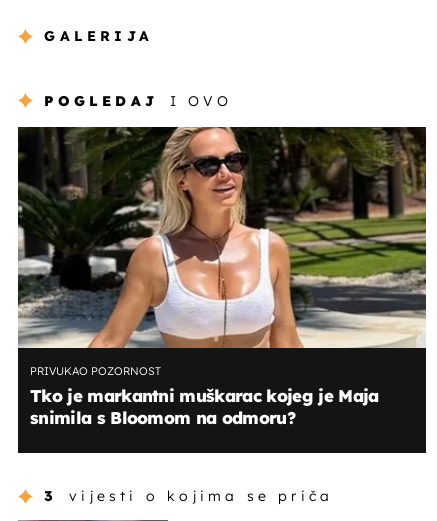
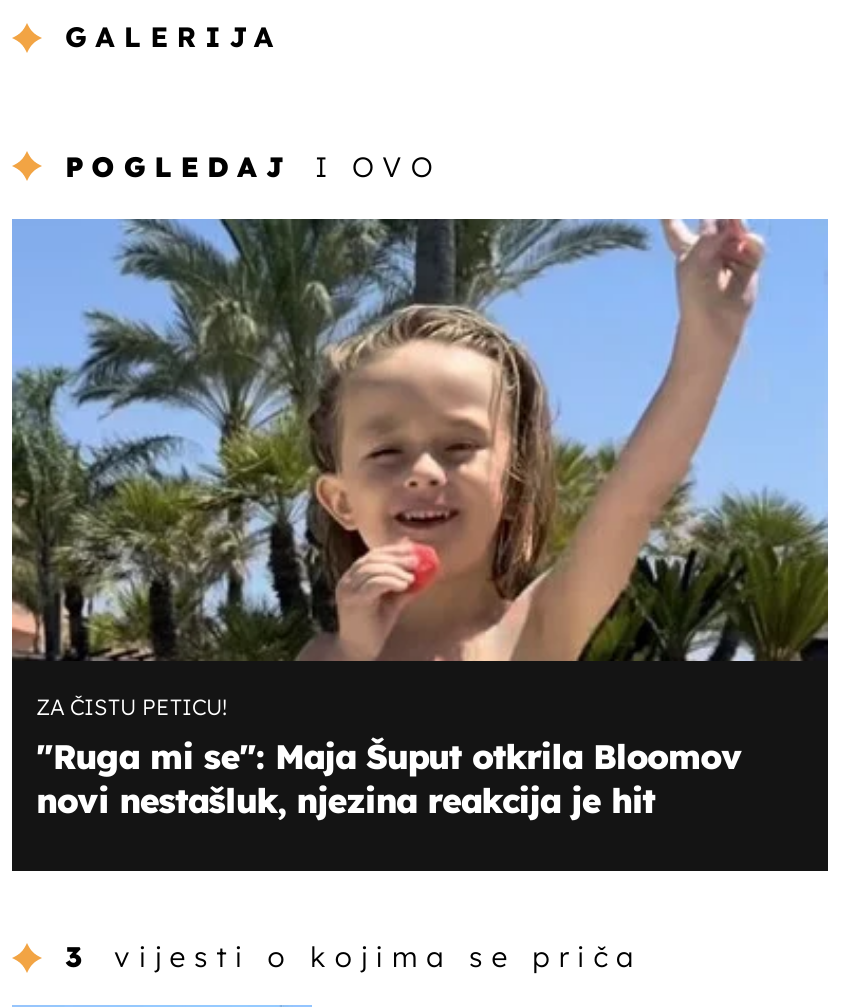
- [image]
- PRIVUKAO POZORNOST
- Tko je markantni muškarac kojeg je Maja
- snimila s Bloomom na odmoru?
+ [image]
+ ZA ČISTU PETICU!
+ "Ruga mi se": Maja Šuput otkrila Bloomov
+ novi nestašluk, njezina reakcija je hit
